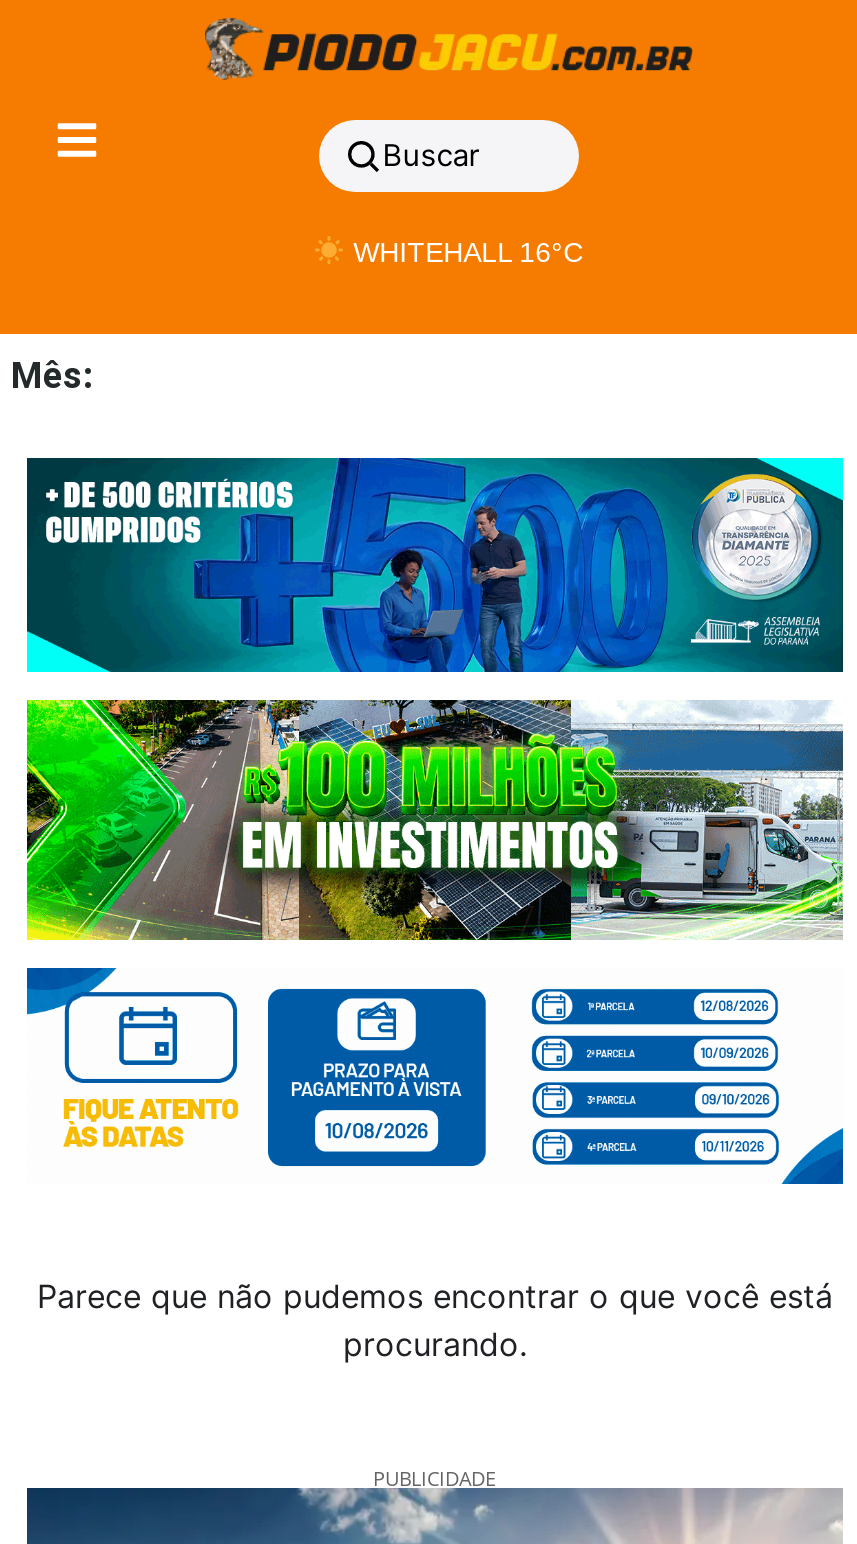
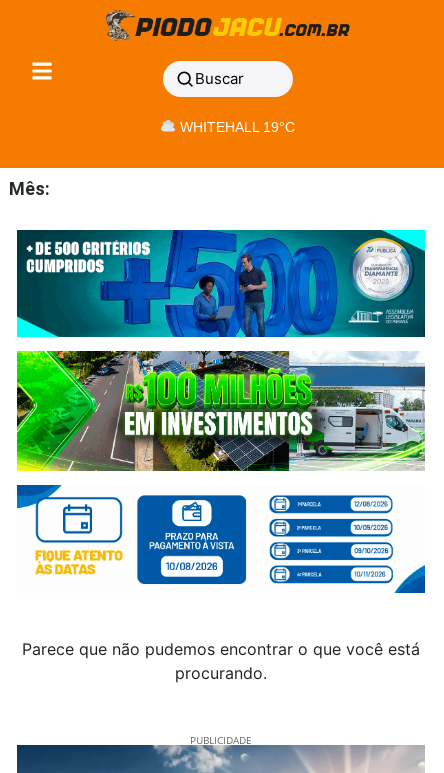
- WHITEHALL 16°C
+ WHITEHALL 19°C
